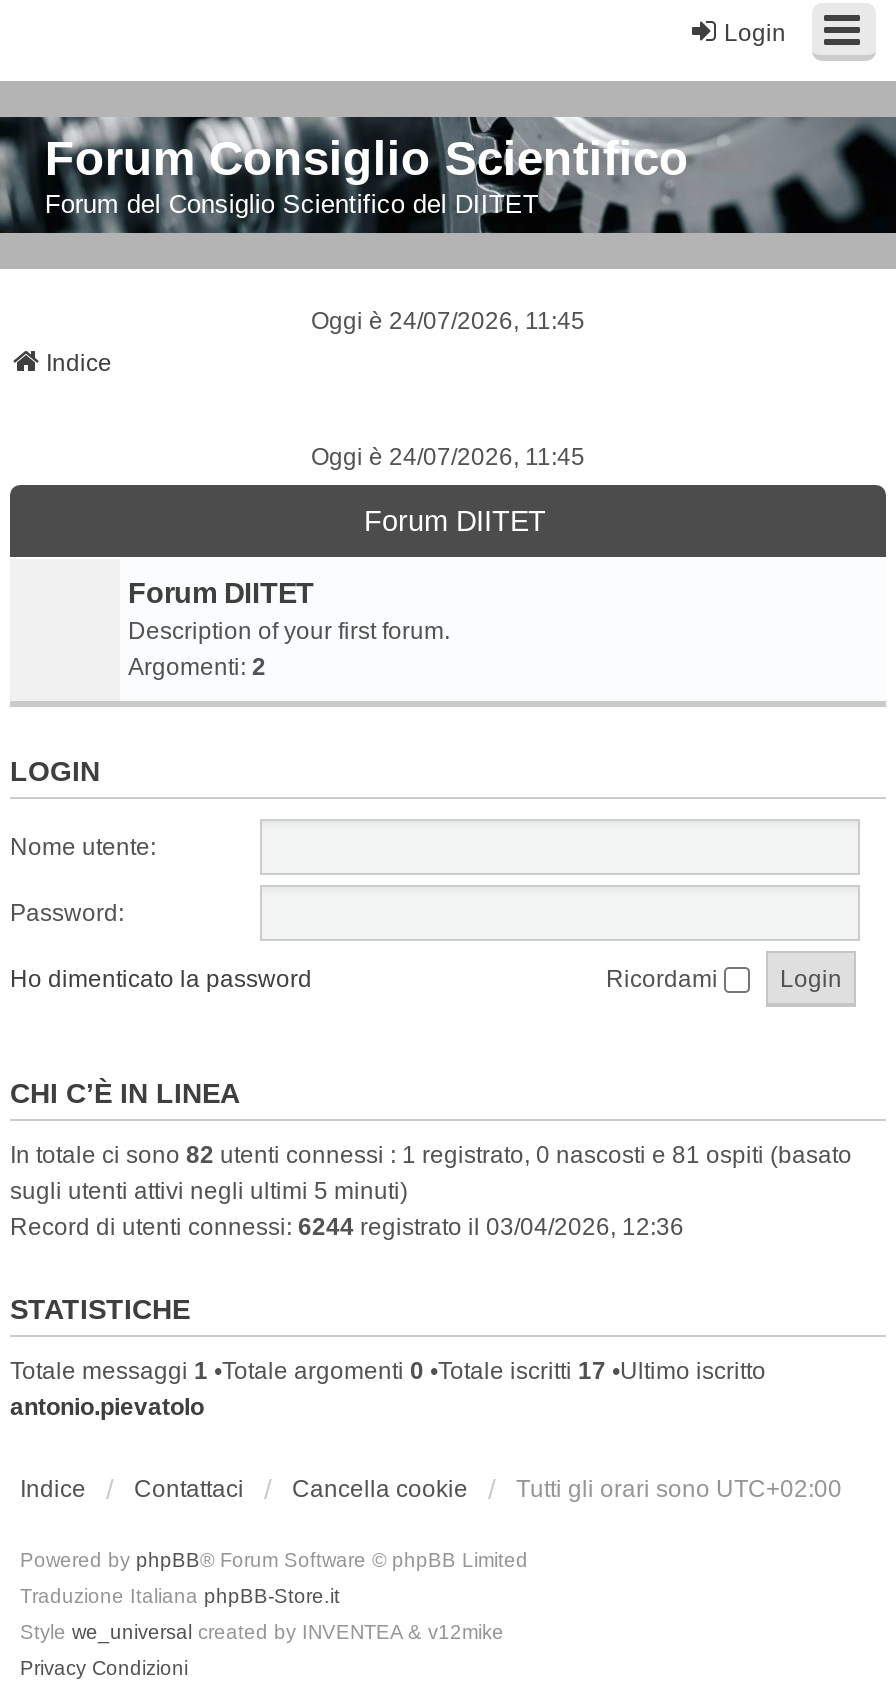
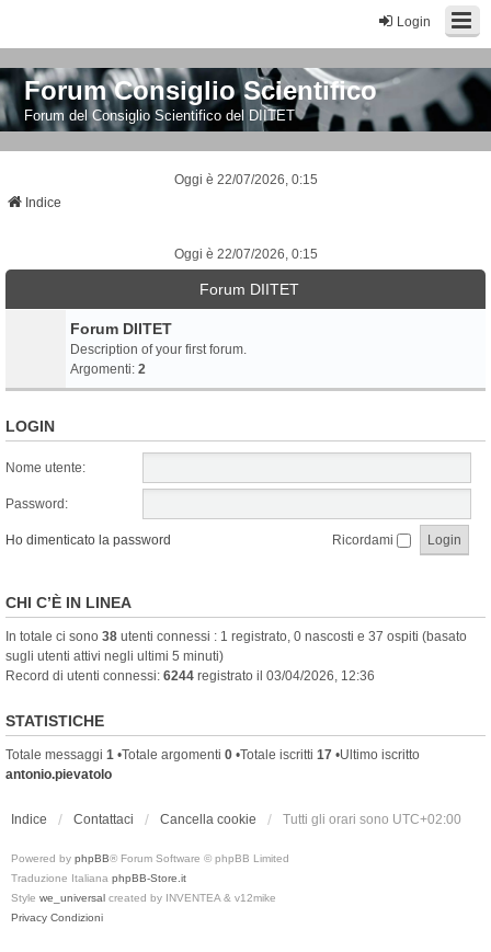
- Oggi è 24/07/2026, 11:45
+ Oggi è 22/07/2026, 0:15

- Oggi è 24/07/2026, 11:45
+ Oggi è 22/07/2026, 0:15

- In totale ci sono 82 utenti connessi : 1 registrato, 0 nascosti e 81 ospiti (basato
+ In totale ci sono 38 utenti connessi : 1 registrato, 0 nascosti e 37 ospiti (basato
